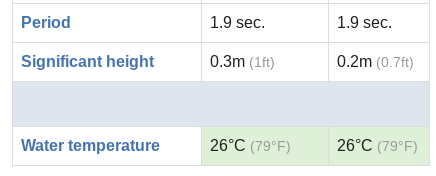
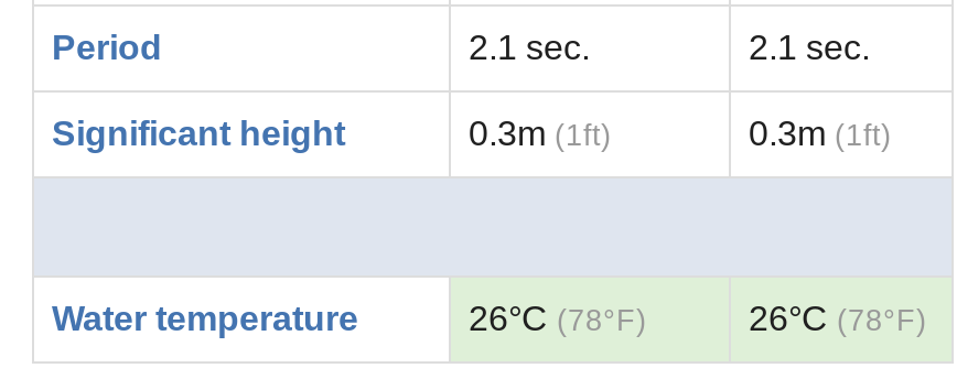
- 1.9 sec.
+ 2.1 sec.

- 1.9 sec.
+ 2.1 sec.

- 0.2m (0.7ft)
+ 0.3m (1ft)

- 26°C (79°F)
+ 26°C (78°F)

- 26°C (79°F)
+ 26°C (78°F)
